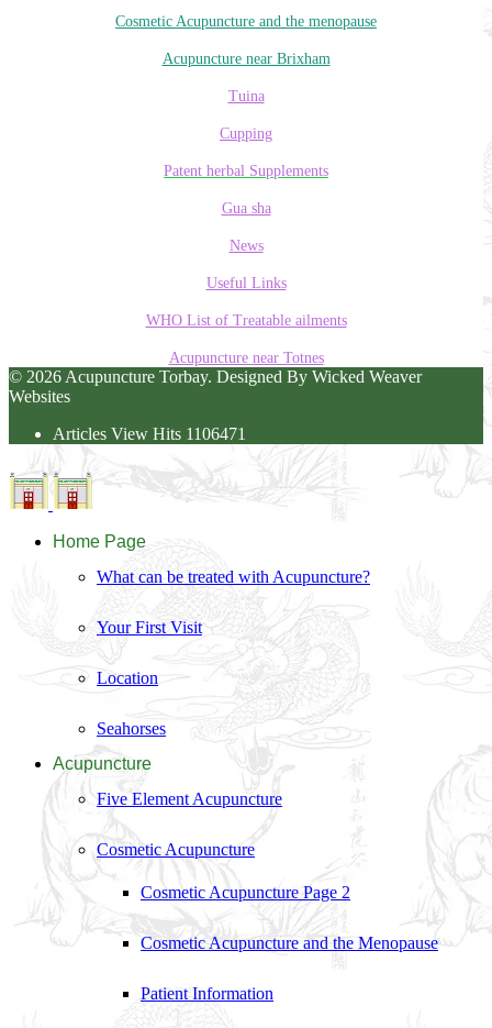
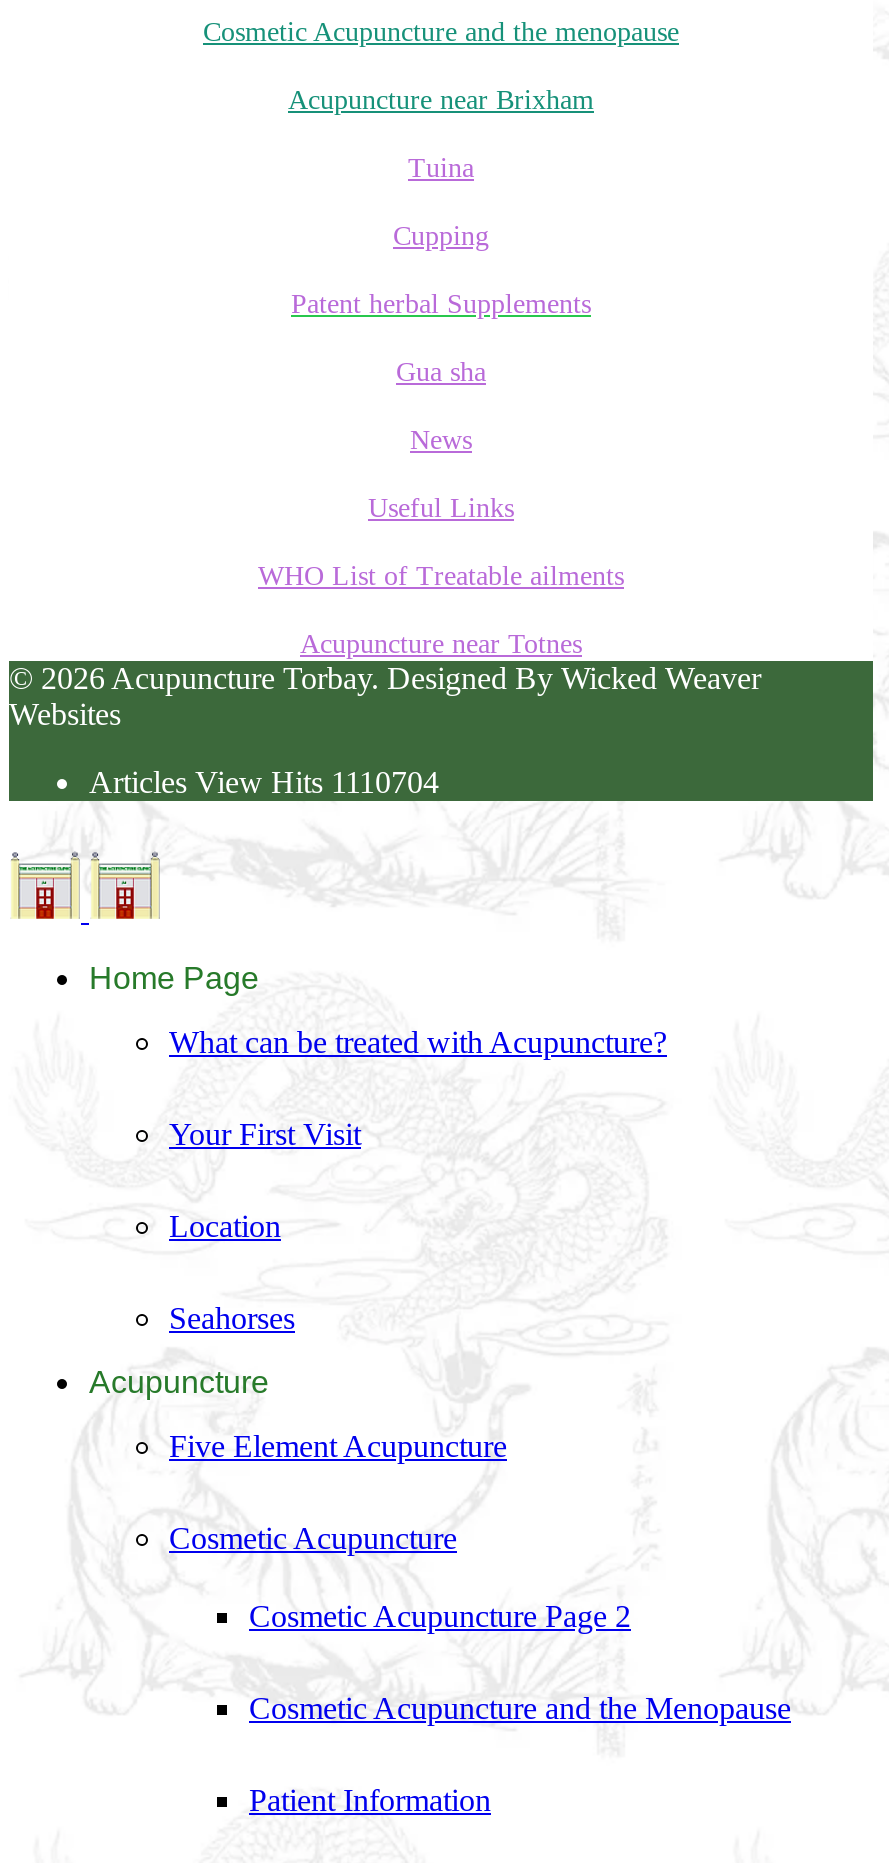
- Articles View Hits 1106471
+ Articles View Hits 1110704
